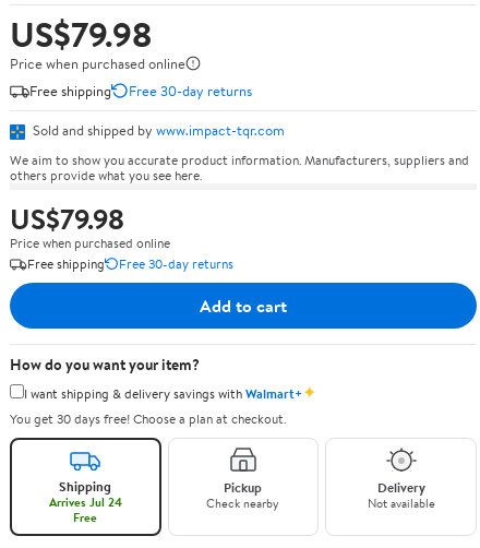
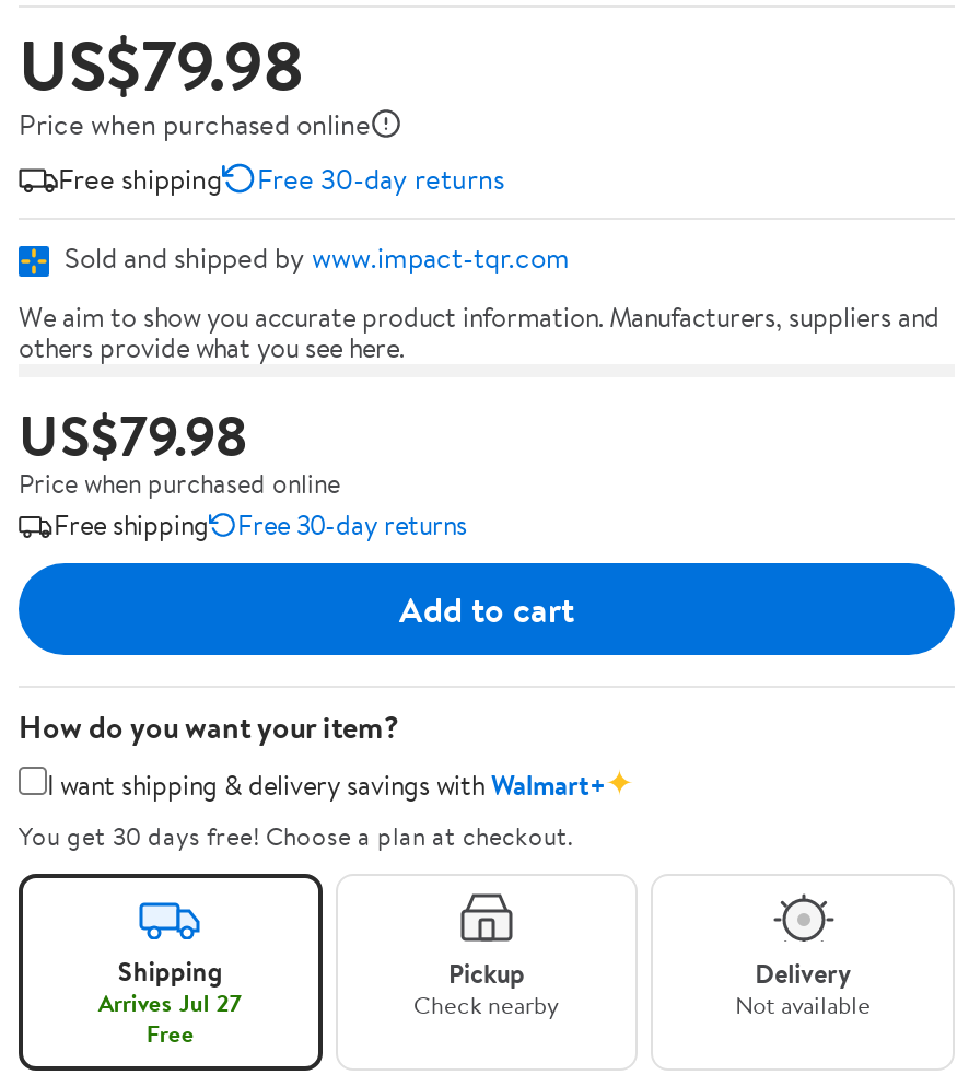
- Arrives Jul 24
+ Arrives Jul 27
